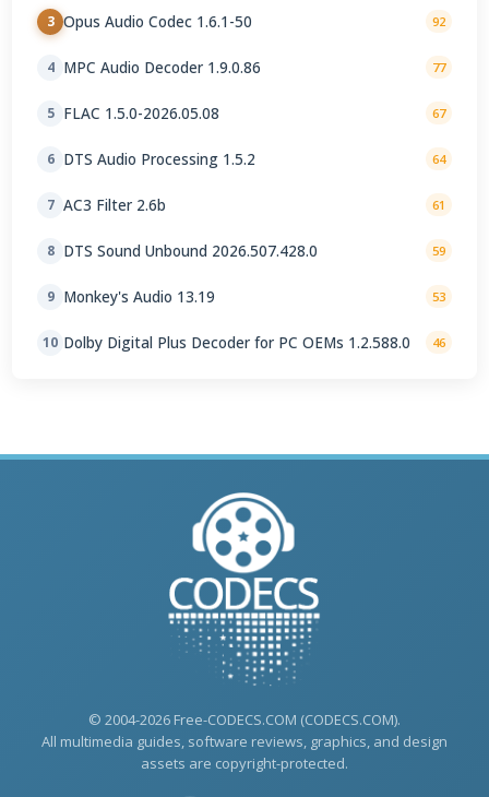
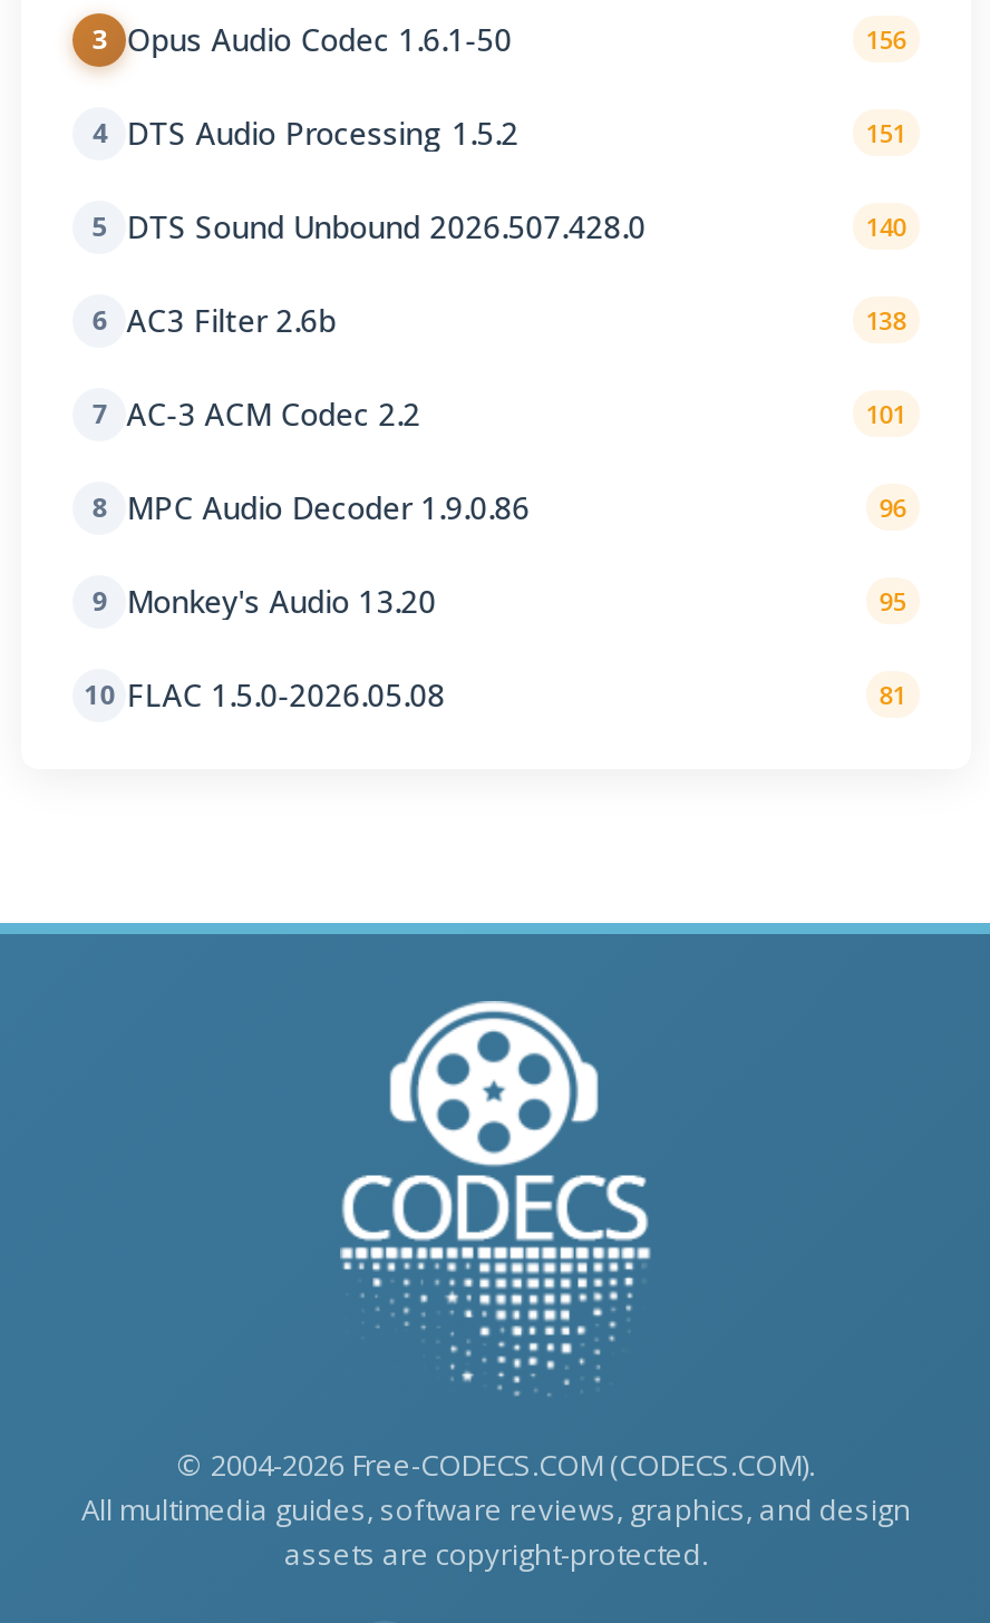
- 92
+ 156

- 4 MPC Audio Decoder 1.9.0.86
- 77
+ 4 DTS Audio Processing 1.5.2
+ 151

- 5 FLAC 1.5.0-2026.05.08
- 67
+ 5 DTS Sound Unbound 2026.507.428.0
+ 140

- 6 DTS Audio Processing 1.5.2
- 64
+ 6 AC3 Filter 2.6b
+ 138

- 7 AC3 Filter 2.6b
- 61
+ 7 AC-3 ACM Codec 2.2
+ 101

- 8 DTS Sound Unbound 2026.507.428.0
- 59
+ 8 MPC Audio Decoder 1.9.0.86
+ 96

- 9 Monkey's Audio 13.19
- 53
+ 9 Monkey's Audio 13.20
+ 95

- 10 Dolby Digital Plus Decoder for PC OEMs 1.2.588.0
- 46
+ 10 FLAC 1.5.0-2026.05.08
+ 81
